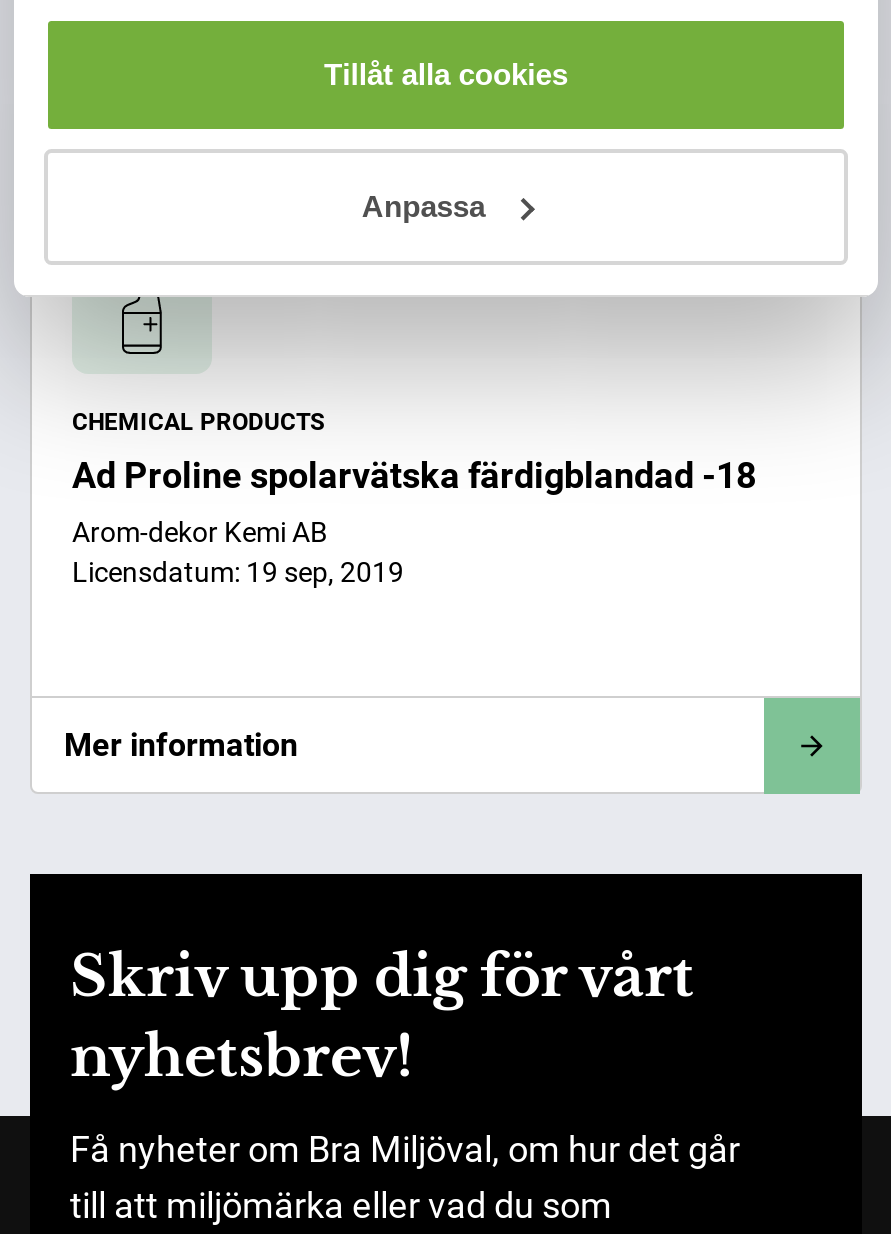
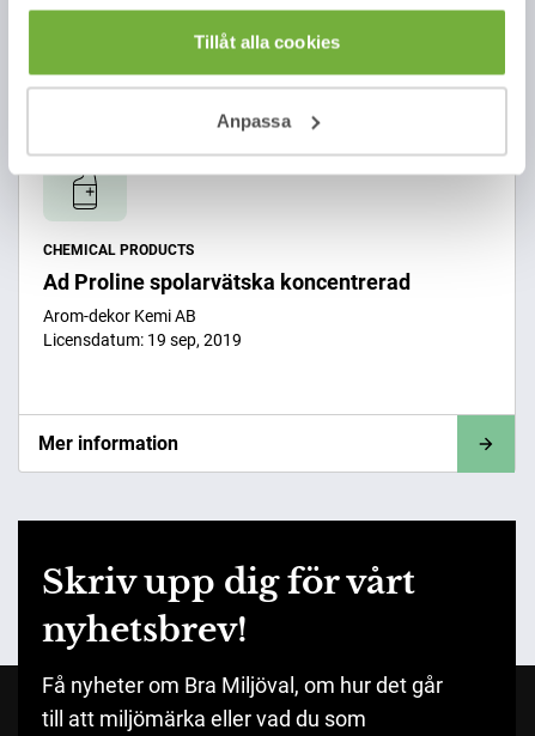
- Ad Proline spolarvätska färdigblandad -18
+ Ad Proline spolarvätska koncentrerad
